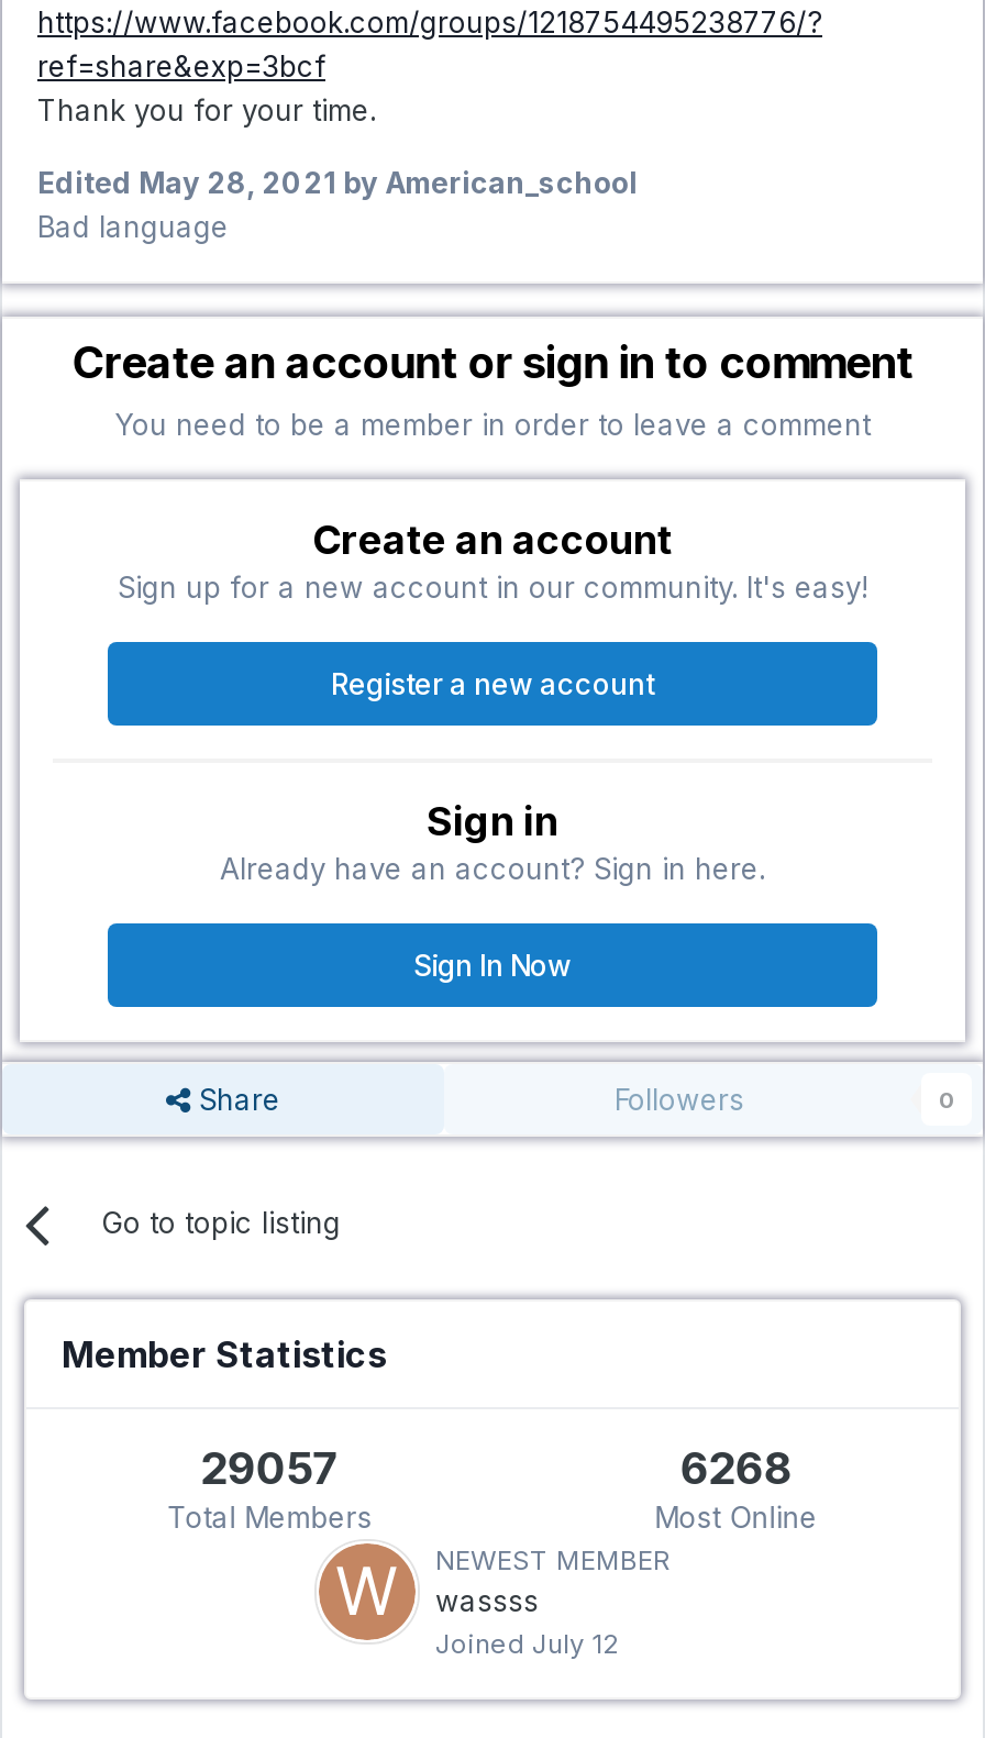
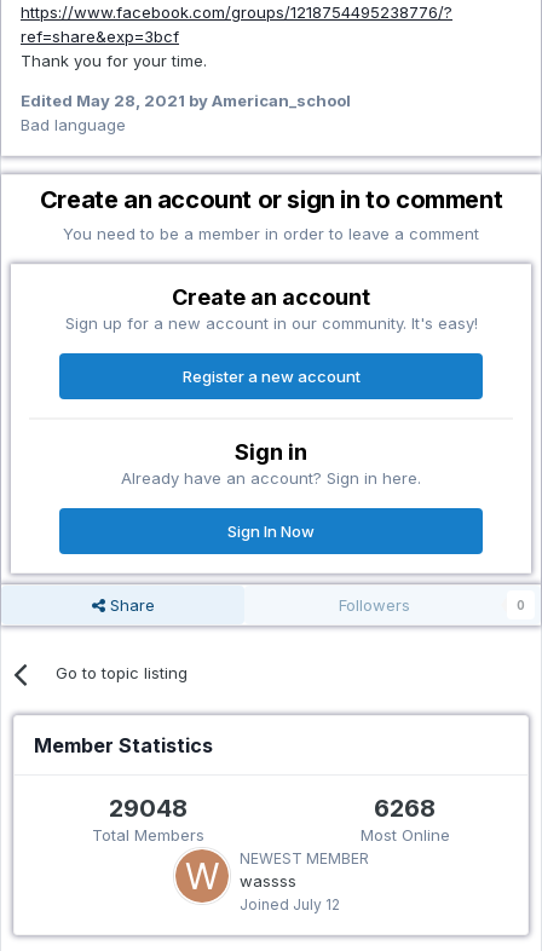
- 29057
+ 29048
